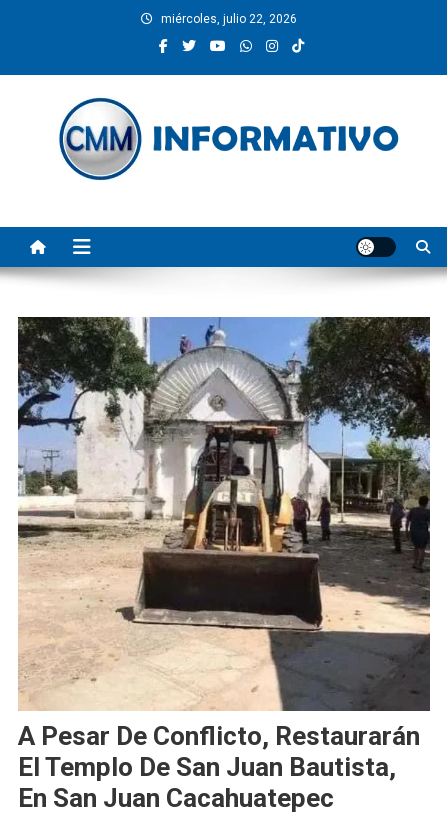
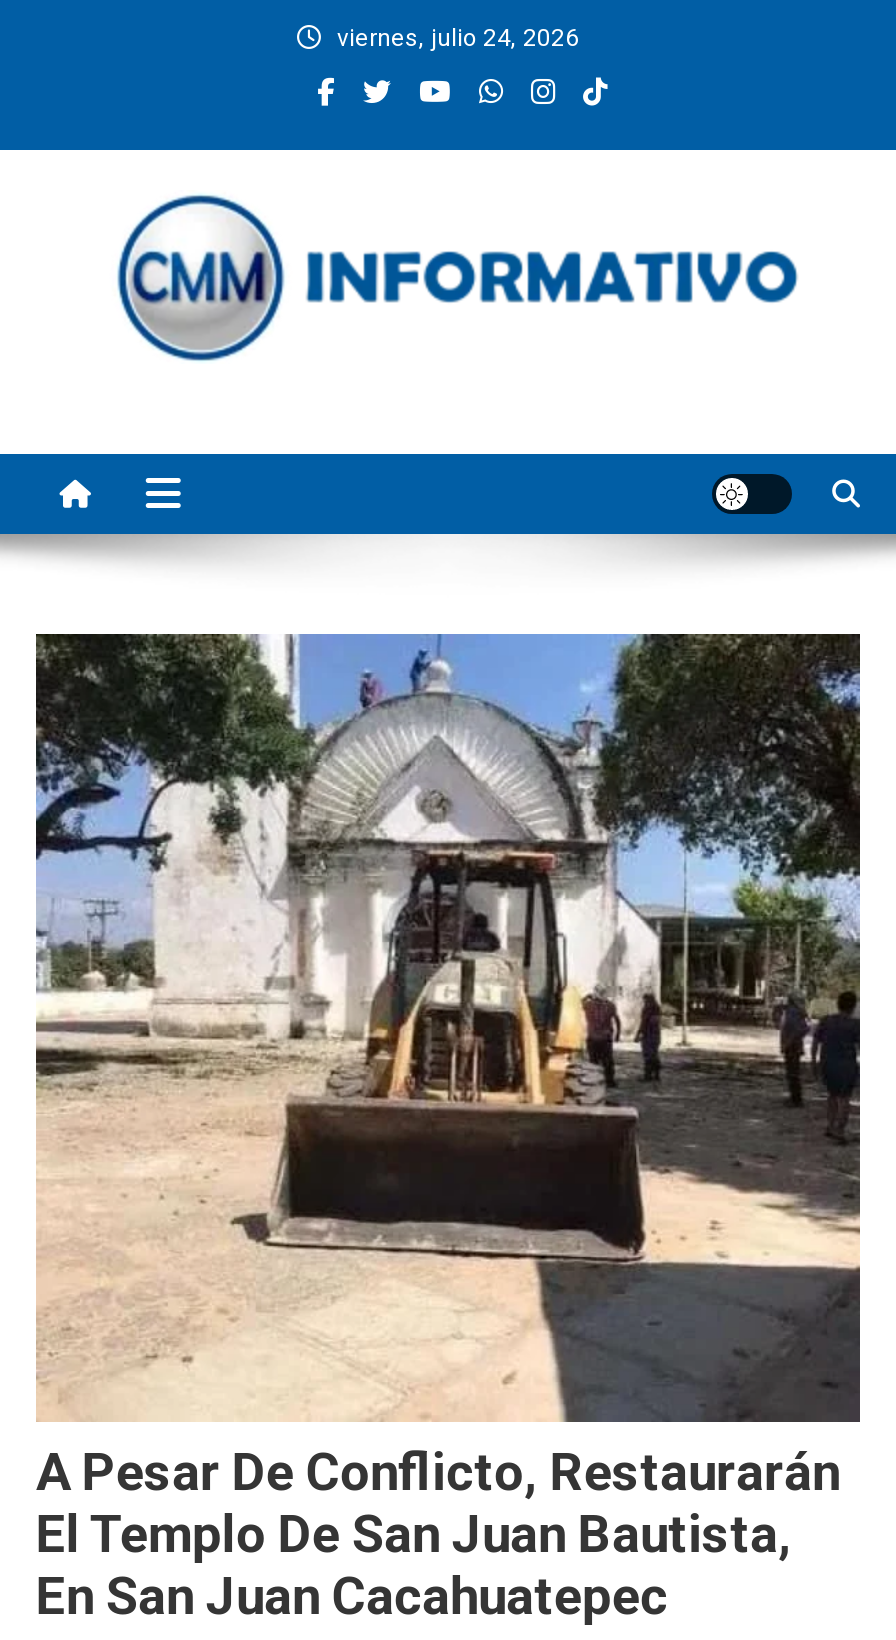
- miércoles, julio 22, 2026
+ viernes, julio 24, 2026
